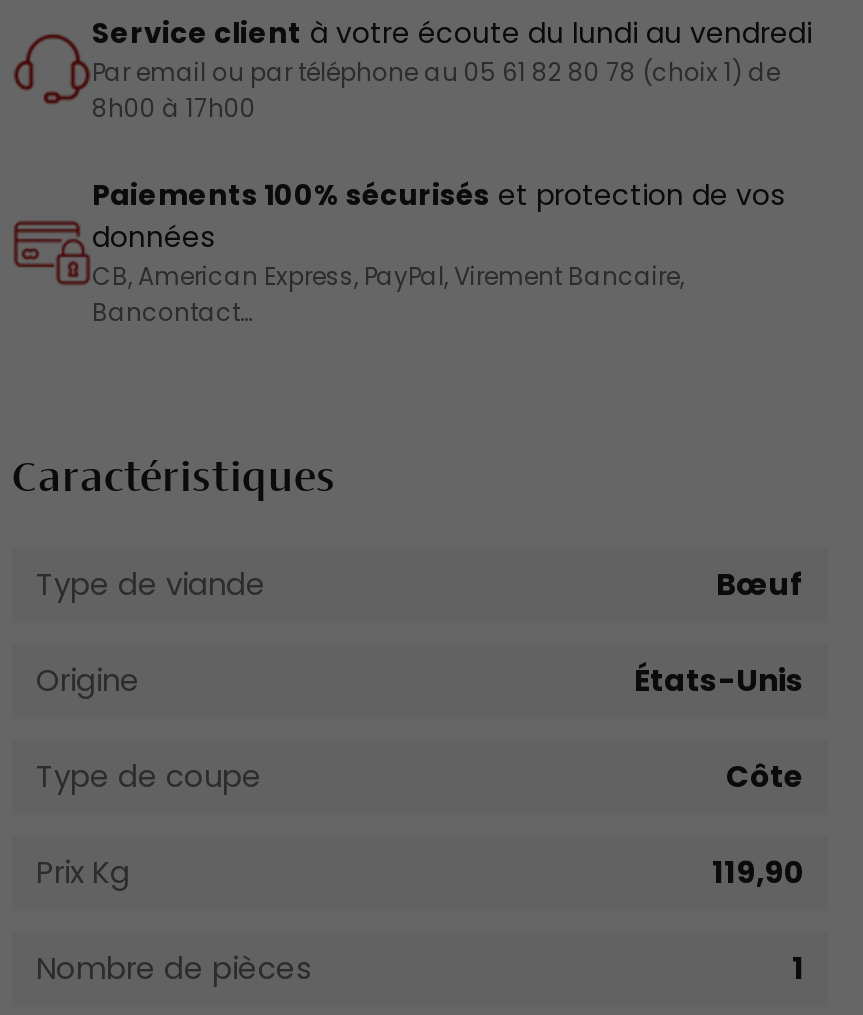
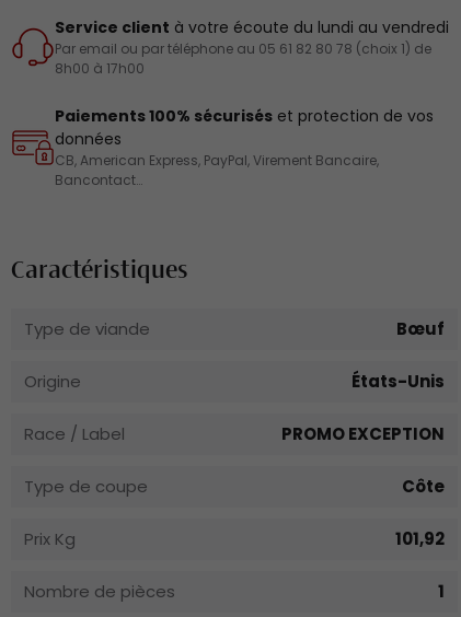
+ Race / Label
+ PROMO EXCEPTION

- 119,90
+ 101,92
